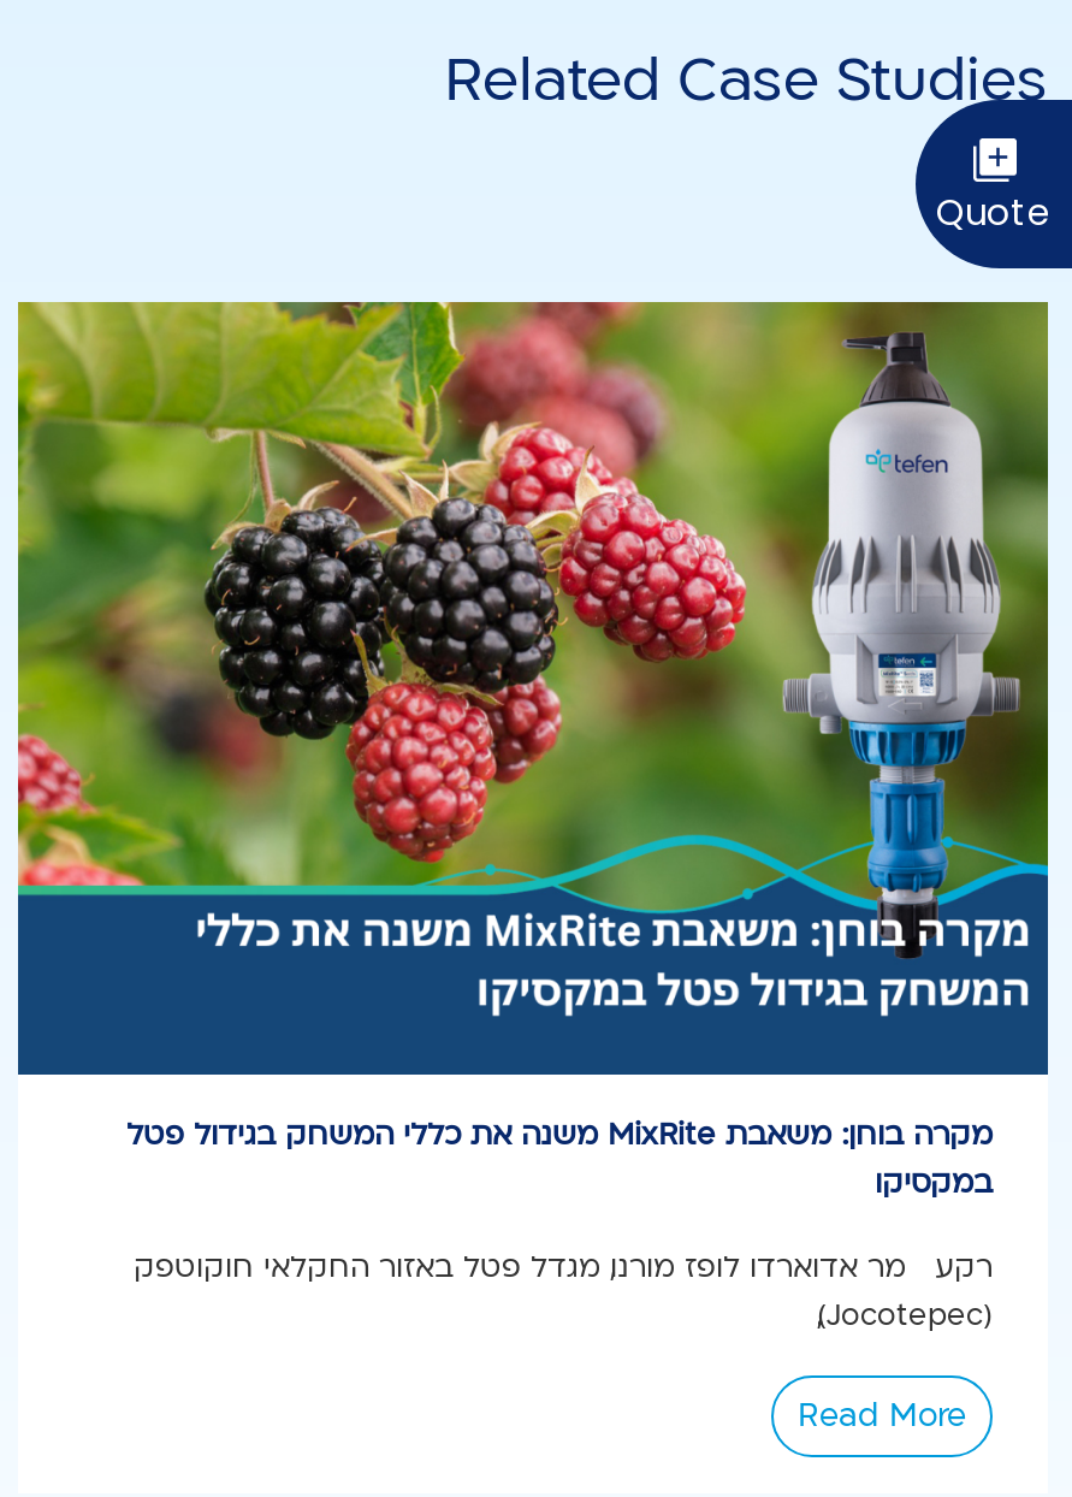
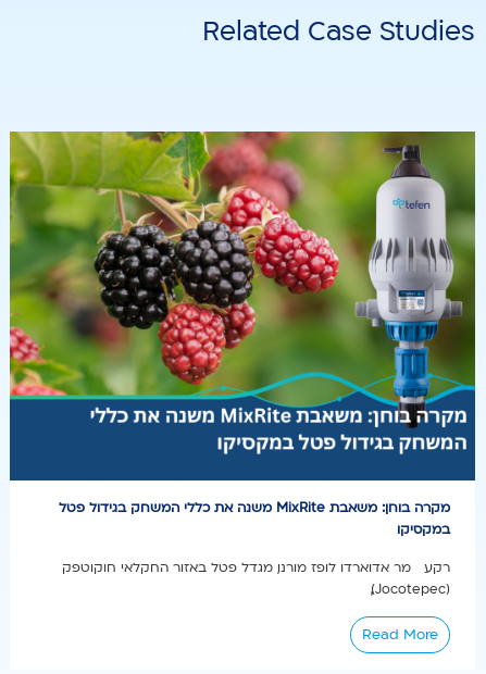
- [image]
